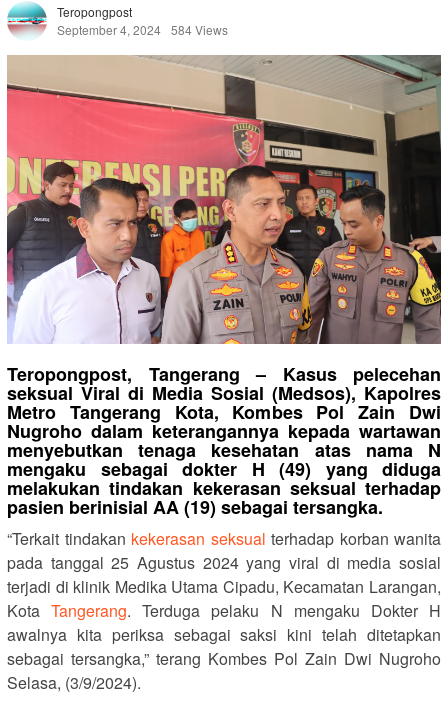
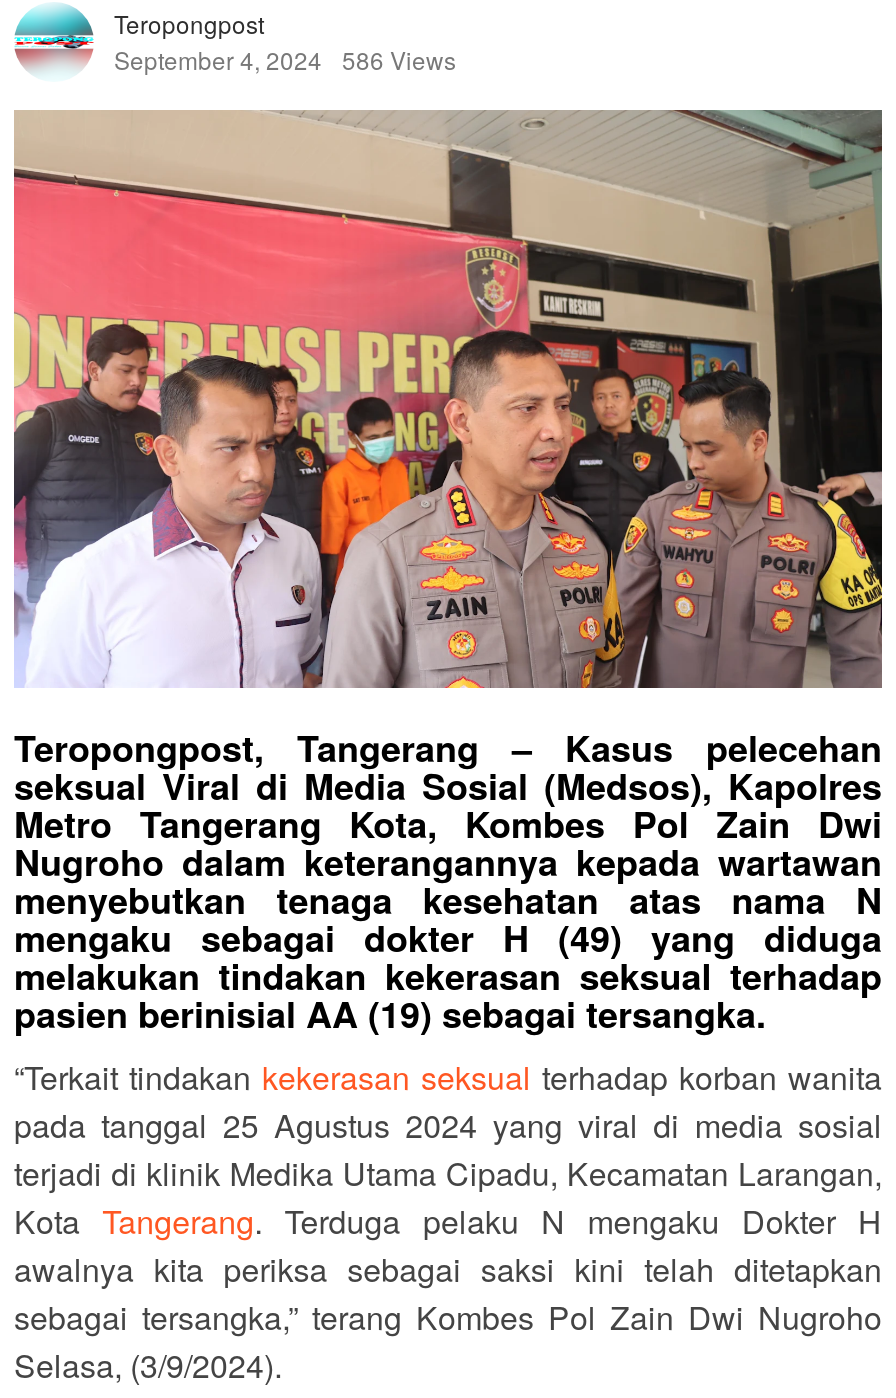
- September 4, 2024 584 Views
+ September 4, 2024 586 Views
